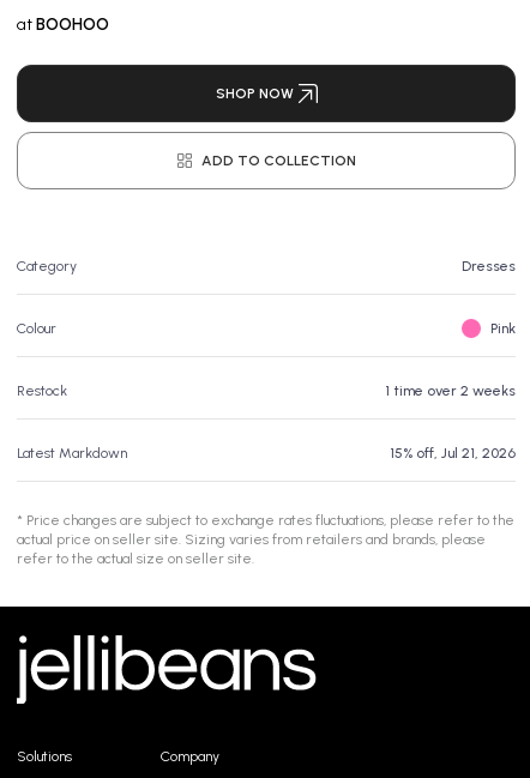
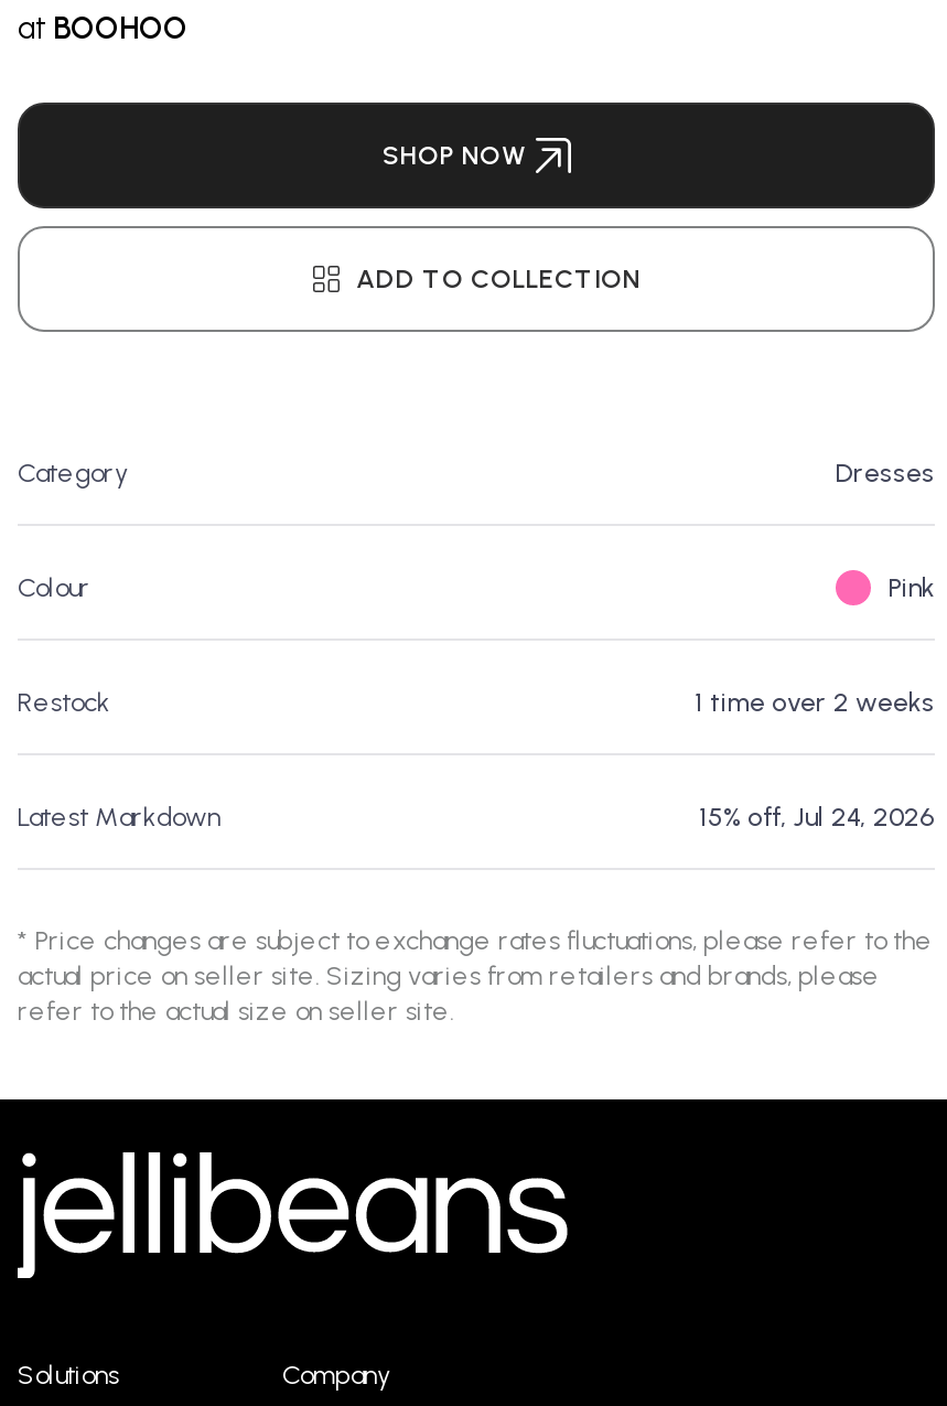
- 15% off, Jul 21, 2026
+ 15% off, Jul 24, 2026
